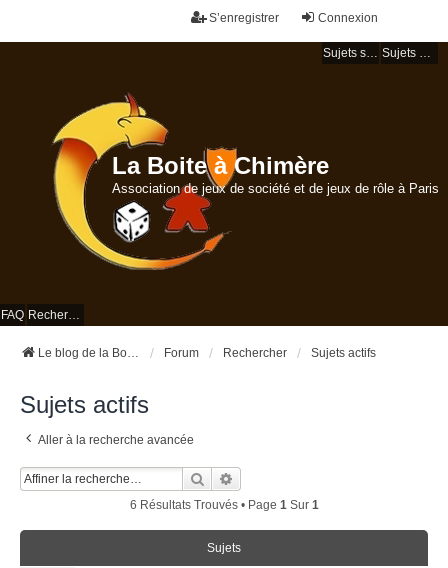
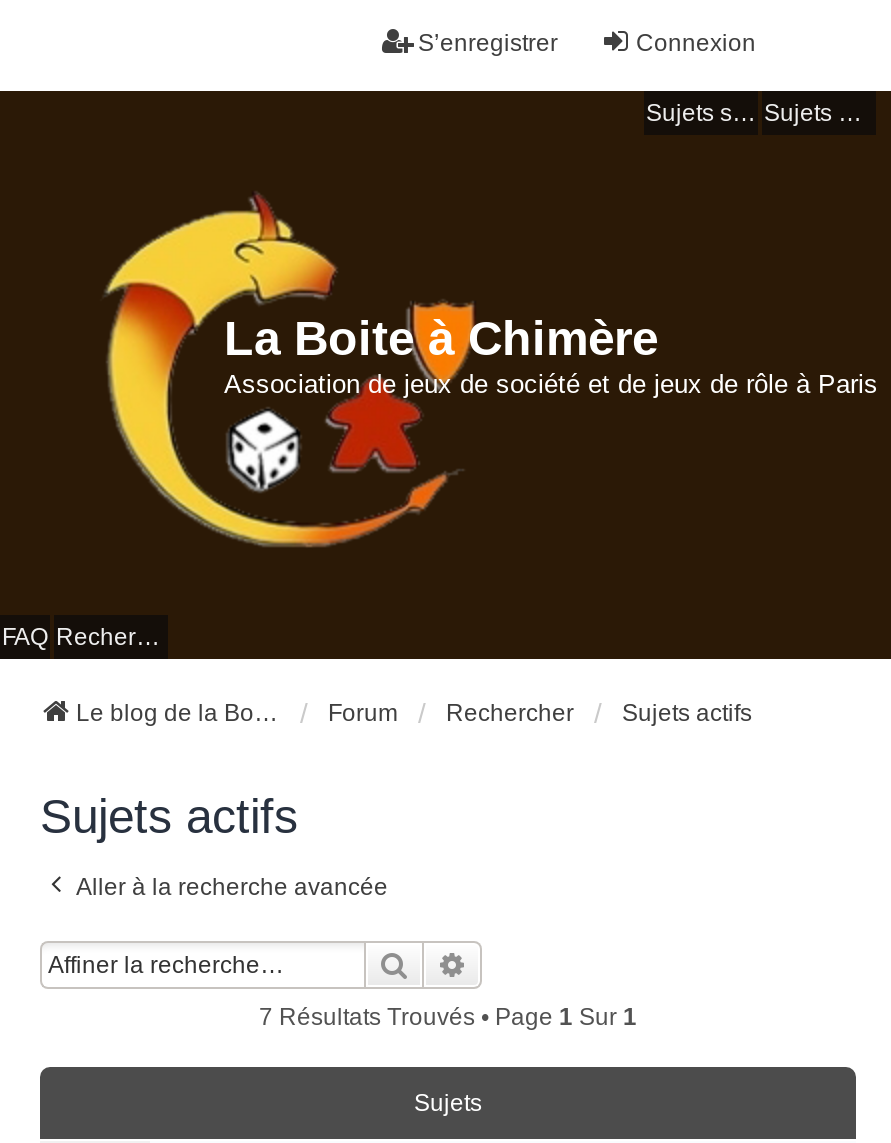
- 6 Résultats Trouvés • Page 1 Sur 1
+ 7 Résultats Trouvés • Page 1 Sur 1
